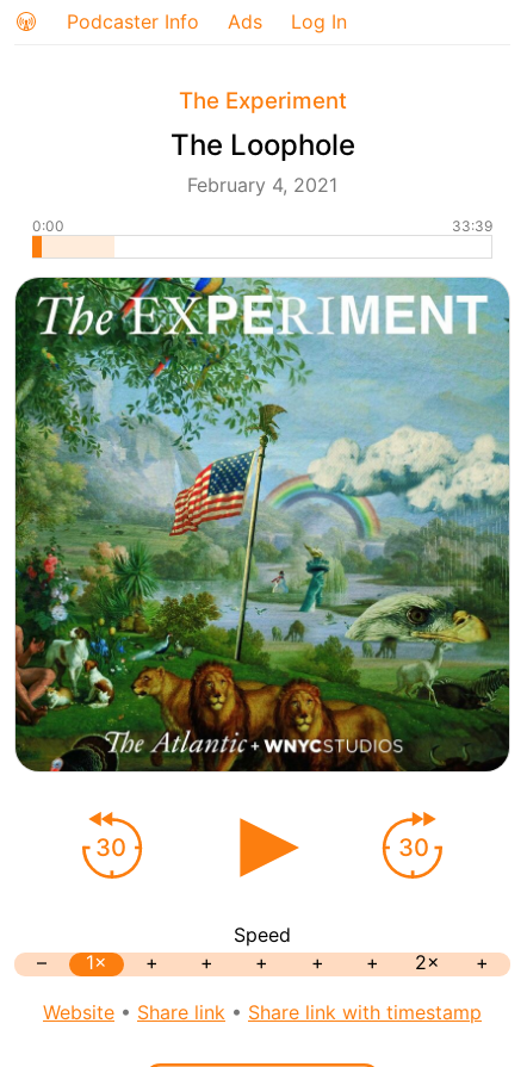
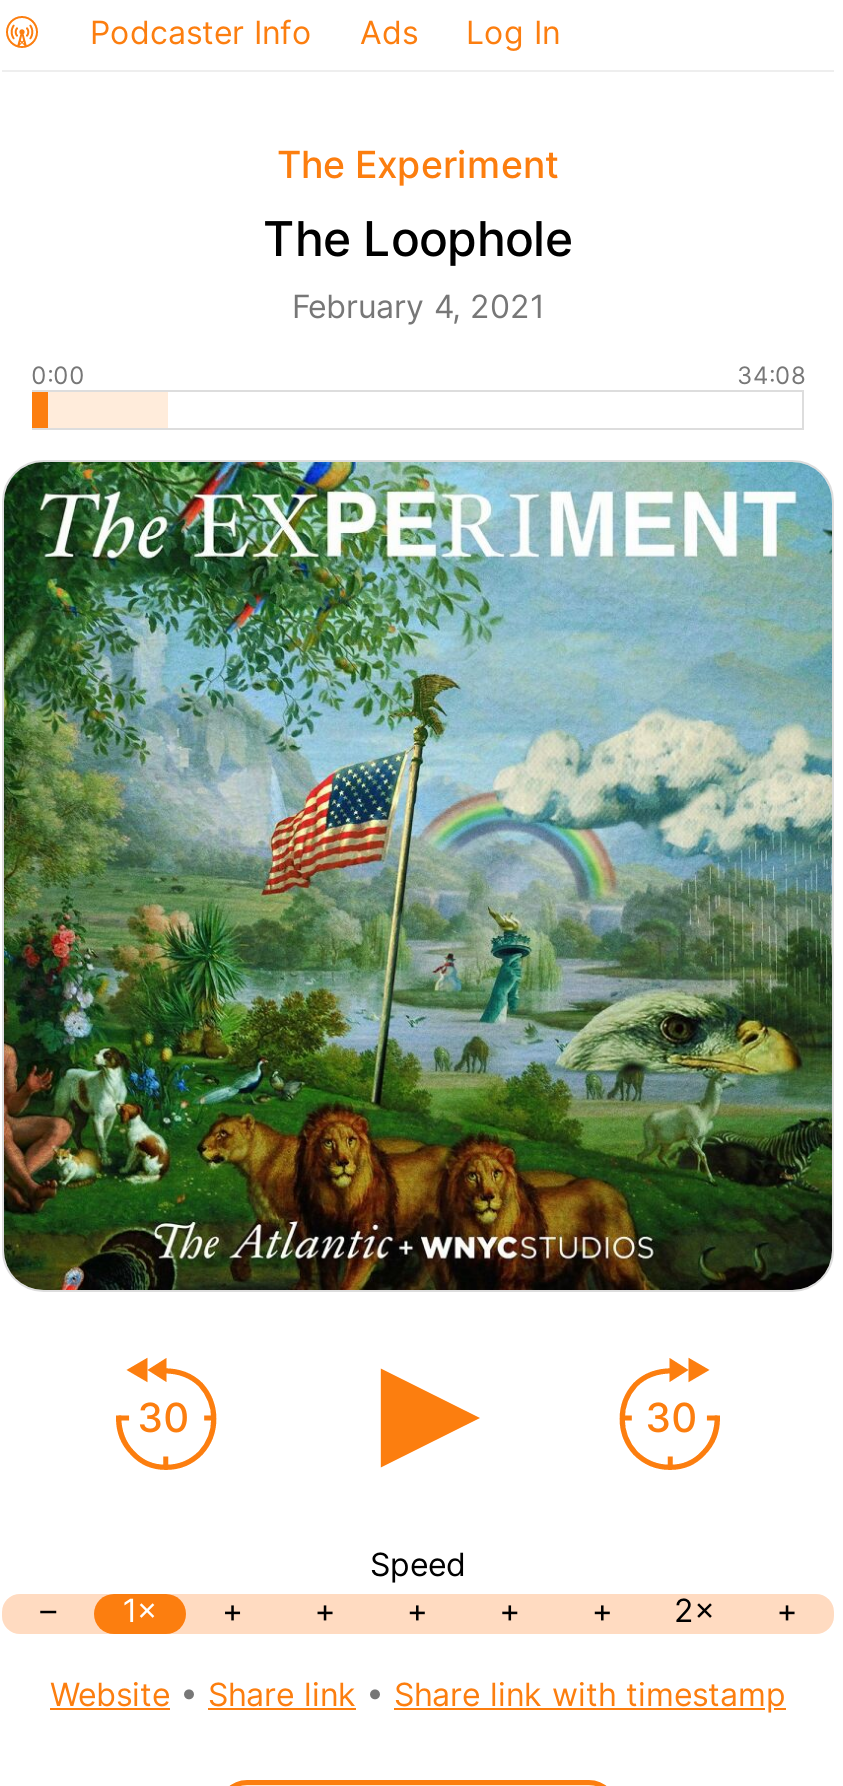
- 33:39
+ 34:08
